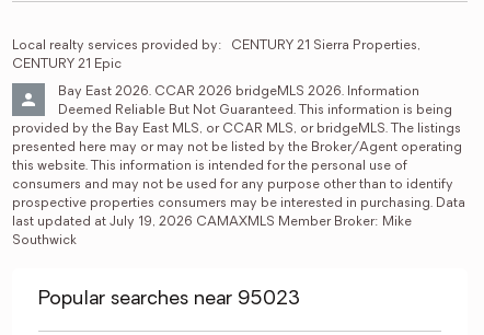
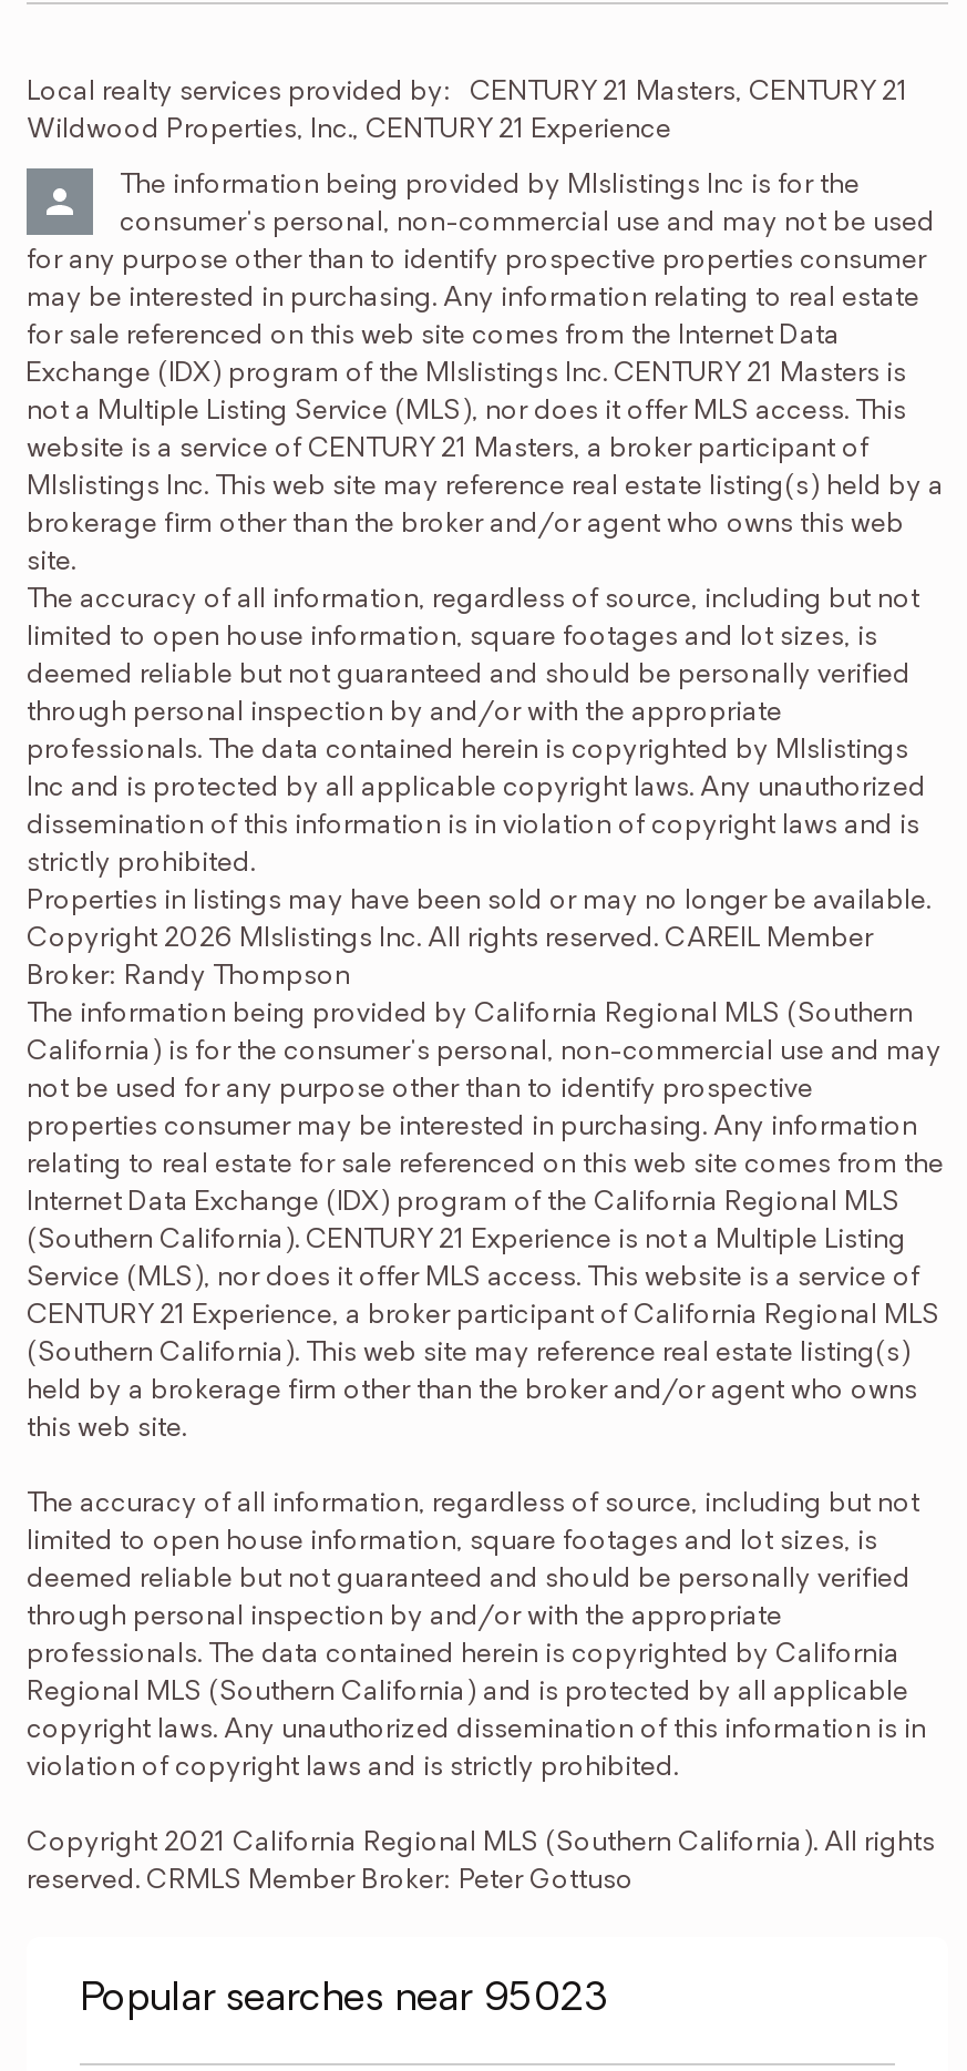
- CENTURY 21 Sierra Properties,
- CENTURY 21 Epic
- Bay East 2026. CCAR 2026 bridgeMLS 2026. Information
- Deemed Reliable But Not Guaranteed. This information is being
- provided by the Bay East MLS, or CCAR MLS, or bridgeMLS. The listings
- presented here may or may not be listed by the Broker/Agent operating
- this website. This information is intended for the personal use of
- consumers and may not be used for any purpose other than to identify
- prospective properties consumers may be interested in purchasing. Data
- last updated at July 19, 2026 CAMAXMLS Member Broker: Mike
- Southwick
+ CENTURY 21 Masters, CENTURY 21
+ Wildwood Properties, Inc., CENTURY 21 Experience
+ The information being provided by Mlslistings Inc is for the
+ consumer's personal, non-commercial use and may not be used
+ for any purpose other than to identify prospective properties consumer
+ may be interested in purchasing. Any information relating to real estate
+ for sale referenced on this web site comes from the Internet Data
+ Exchange (IDX) program of the Mlslistings Inc. CENTURY 21 Masters is
+ not a Multiple Listing Service (MLS), nor does it offer MLS access. This
+ website is a service of CENTURY 21 Masters, a broker participant of
+ Mlslistings Inc. This web site may reference real estate listing(s) held by a
+ brokerage firm other than the broker and/or agent who owns this web
+ site.
+ The accuracy of all information, regardless of source, including but not
+ limited to open house information, square footages and lot sizes, is
+ deemed reliable but not guaranteed and should be personally verified
+ through personal inspection by and/or with the appropriate
+ professionals. The data contained herein is copyrighted by Mlslistings
+ Inc and is protected by all applicable copyright laws. Any unauthorized
+ dissemination of this information is in violation of copyright laws and is
+ strictly prohibited.
+ Properties in listings may have been sold or may no longer be available.
+ Copyright 2026 Mlslistings Inc. All rights reserved. CAREIL Member
+ Broker: Randy Thompson
+ The information being provided by California Regional MLS (Southern
+ California) is for the consumer's personal, non-commercial use and may
+ not be used for any purpose other than to identify prospective
+ properties consumer may be interested in purchasing. Any information
+ relating to real estate for sale referenced on this web site comes from the
+ Internet Data Exchange (IDX) program of the California Regional MLS
+ (Southern California). CENTURY 21 Experience is not a Multiple Listing
+ Service (MLS), nor does it offer MLS access. This website is a service of
+ CENTURY 21 Experience, a broker participant of California Regional MLS
+ (Southern California). This web site may reference real estate listing(s)
+ held by a brokerage firm other than the broker and/or agent who owns
+ this web site.
+ The accuracy of all information, regardless of source, including but not
+ limited to open house information, square footages and lot sizes, is
+ deemed reliable but not guaranteed and should be personally verified
+ through personal inspection by and/or with the appropriate
+ professionals. The data contained herein is copyrighted by California
+ Regional MLS (Southern California) and is protected by all applicable
+ copyright laws. Any unauthorized dissemination of this information is in
+ violation of copyright laws and is strictly prohibited.
+ Copyright 2021 California Regional MLS (Southern California). All rights
+ reserved. CRMLS Member Broker: Peter Gottuso
